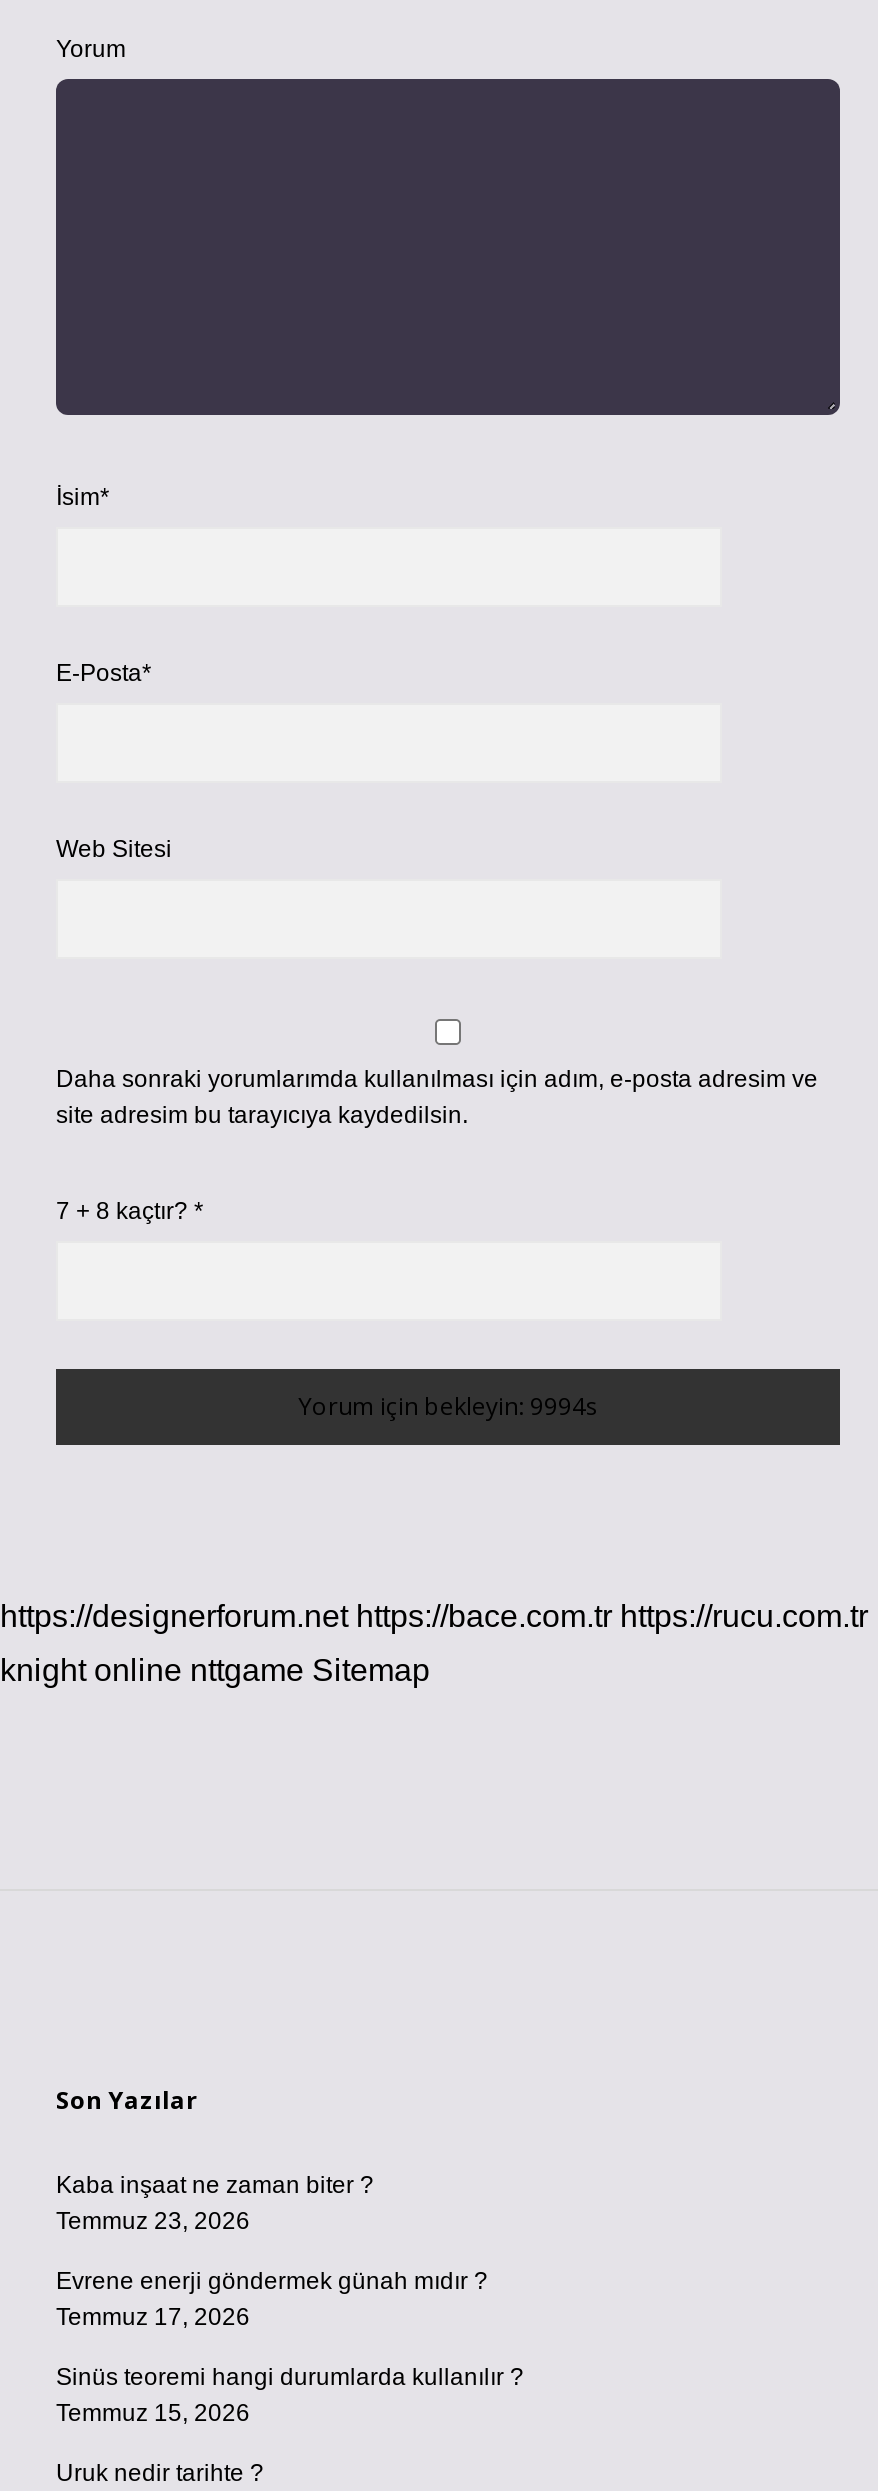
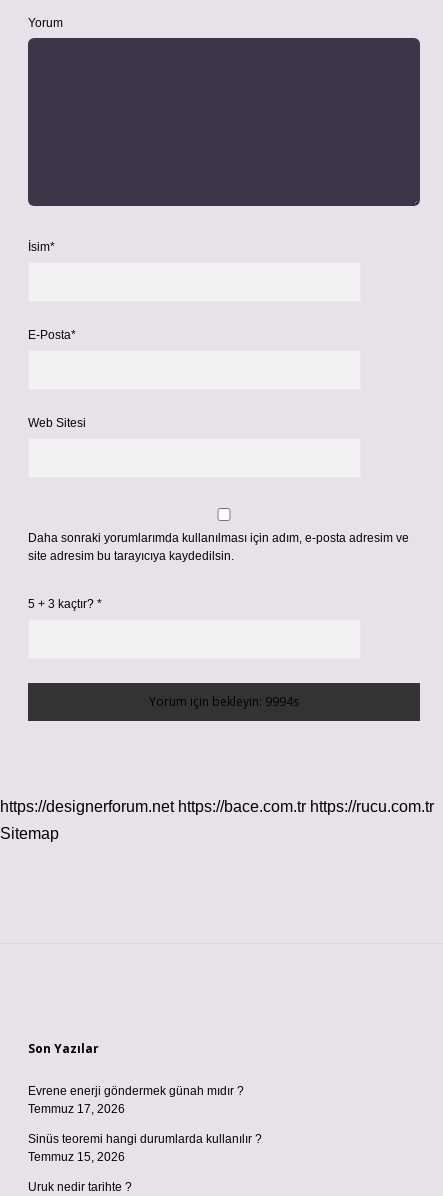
- 7 + 8 kaçtır? *
+ 5 + 3 kaçtır? *

- knight online nttgame Sitemap
+ Sitemap

- Kaba inşaat ne zaman biter ?
- Temmuz 23, 2026
